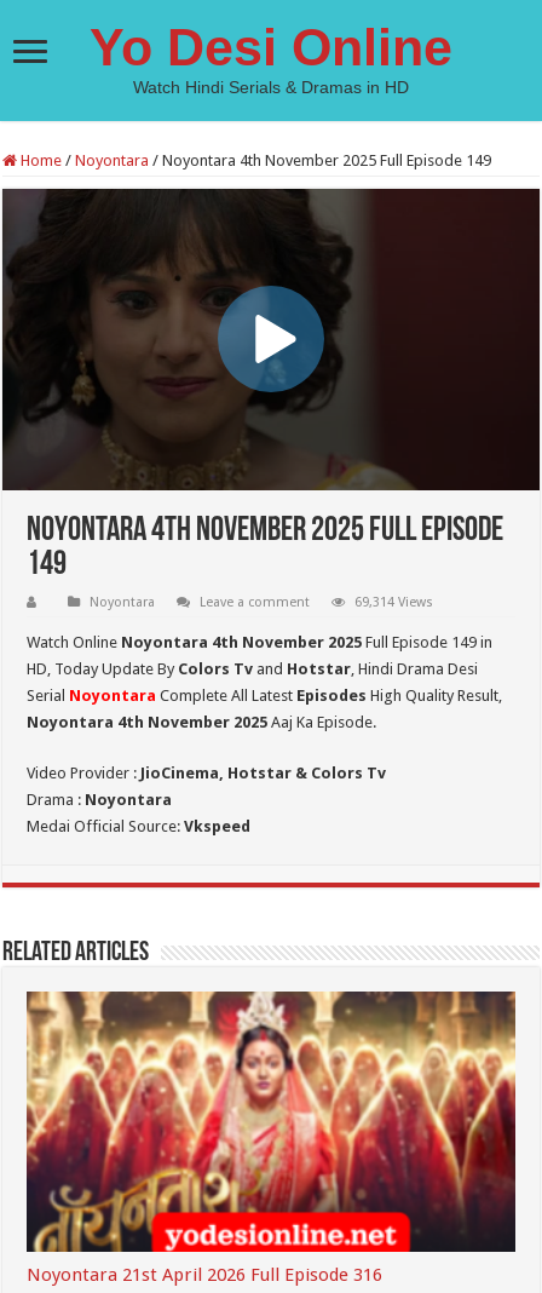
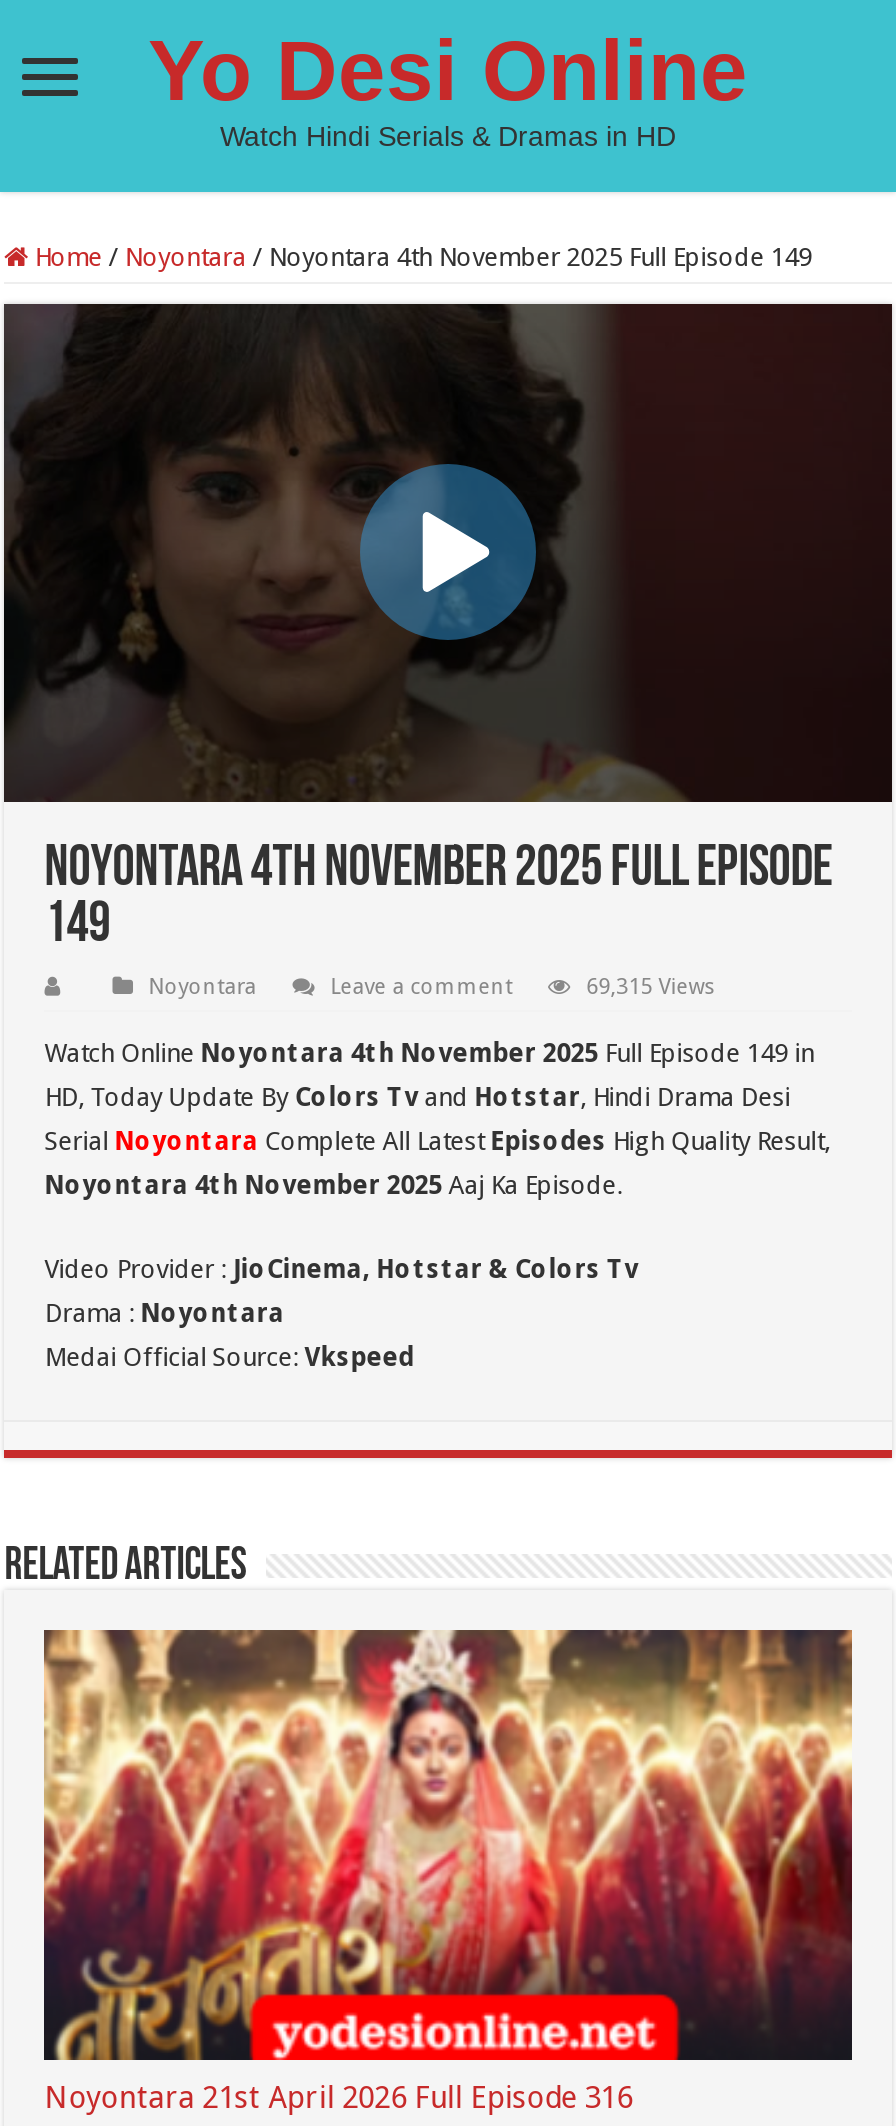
- 69,314 Views
+ 69,315 Views
